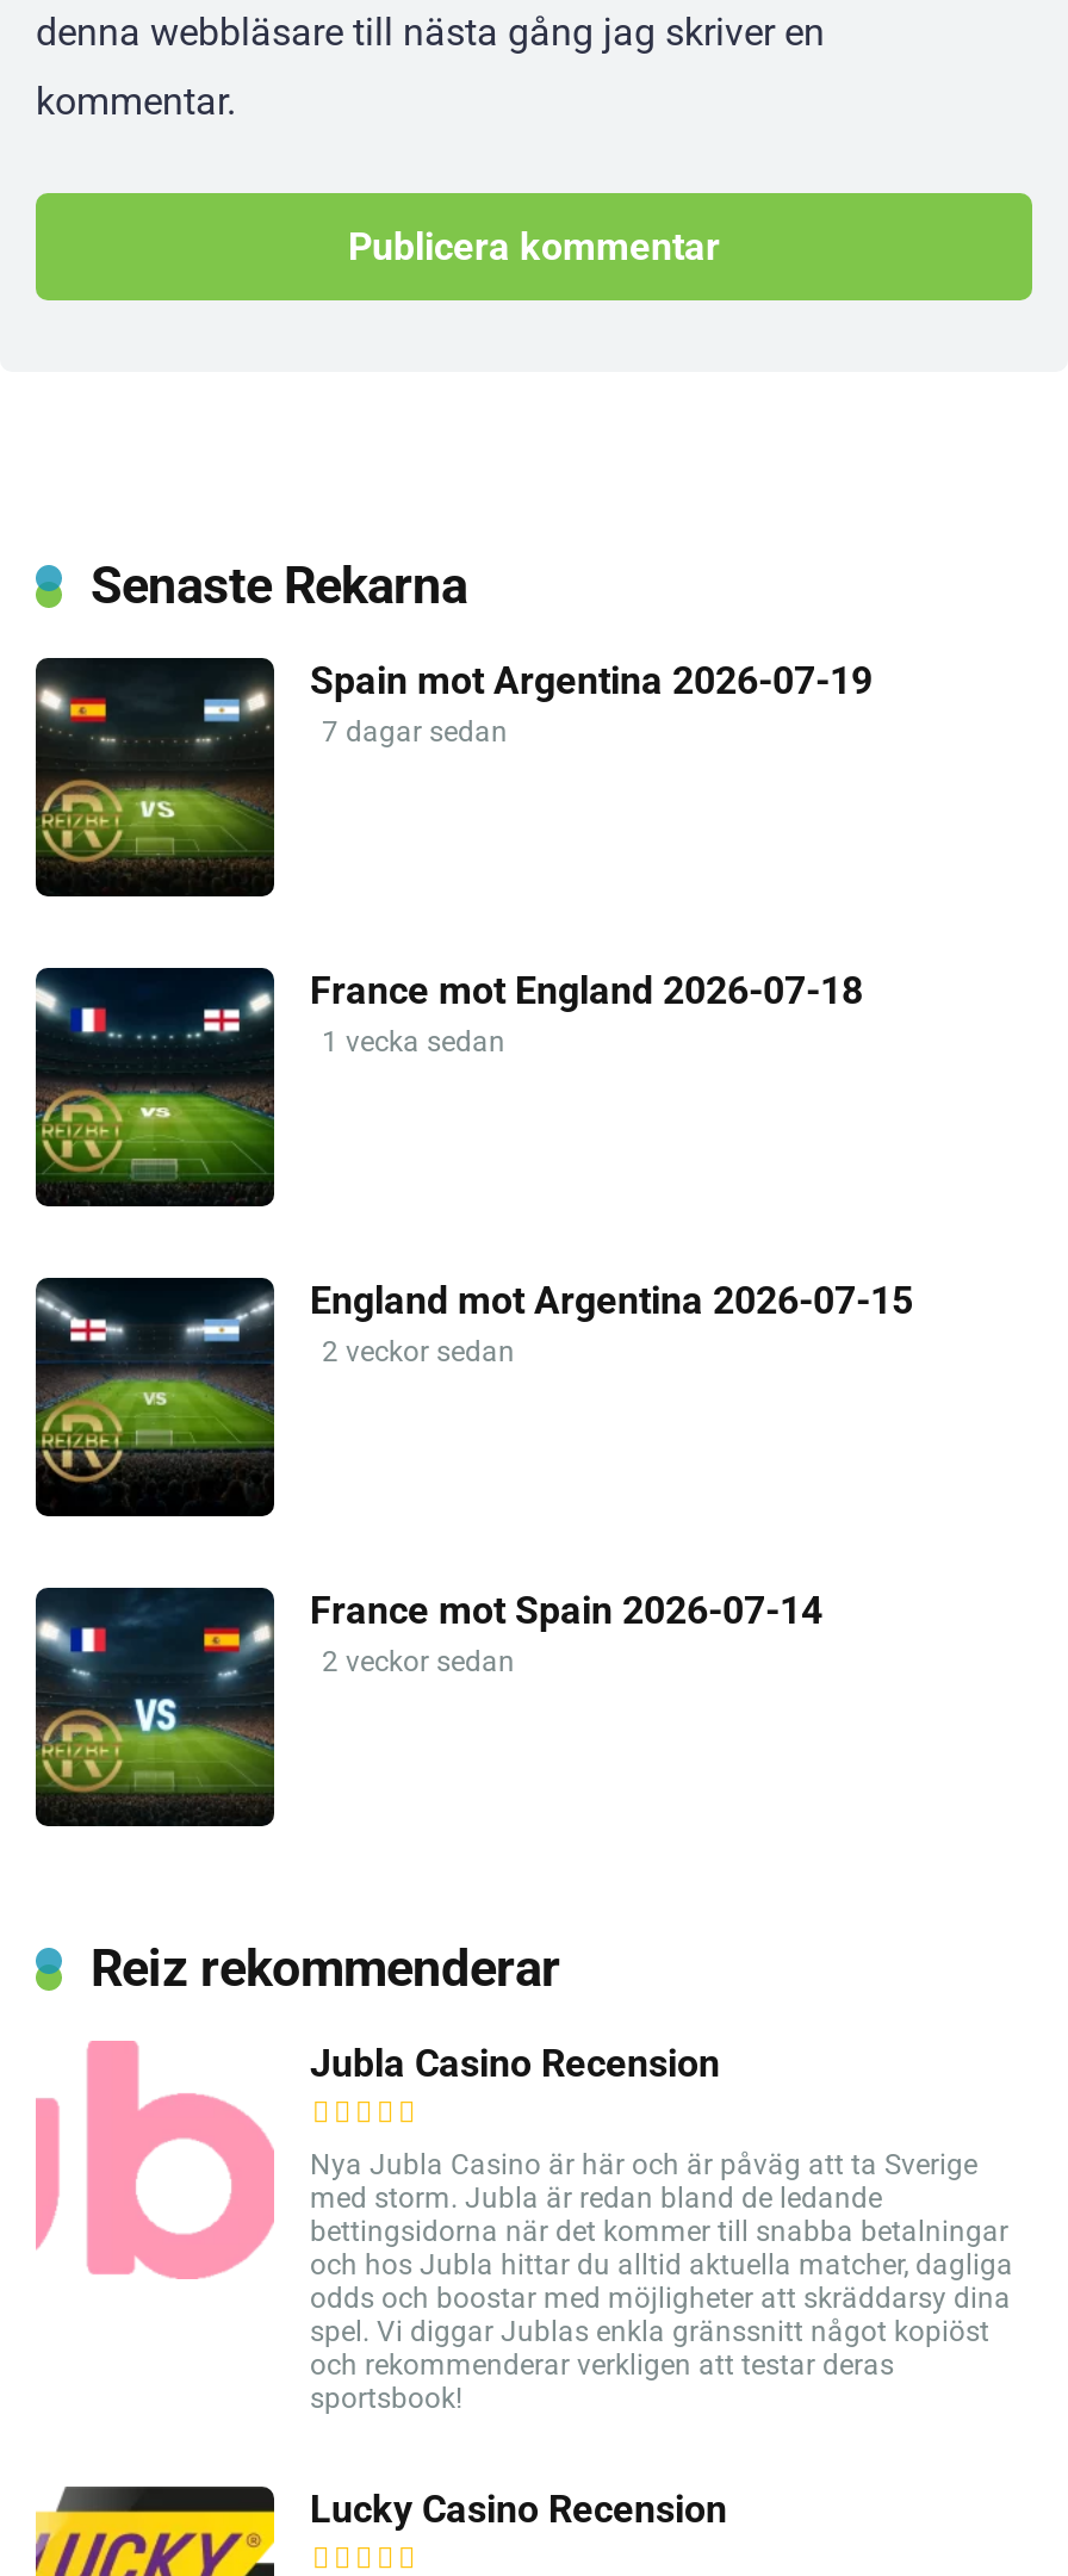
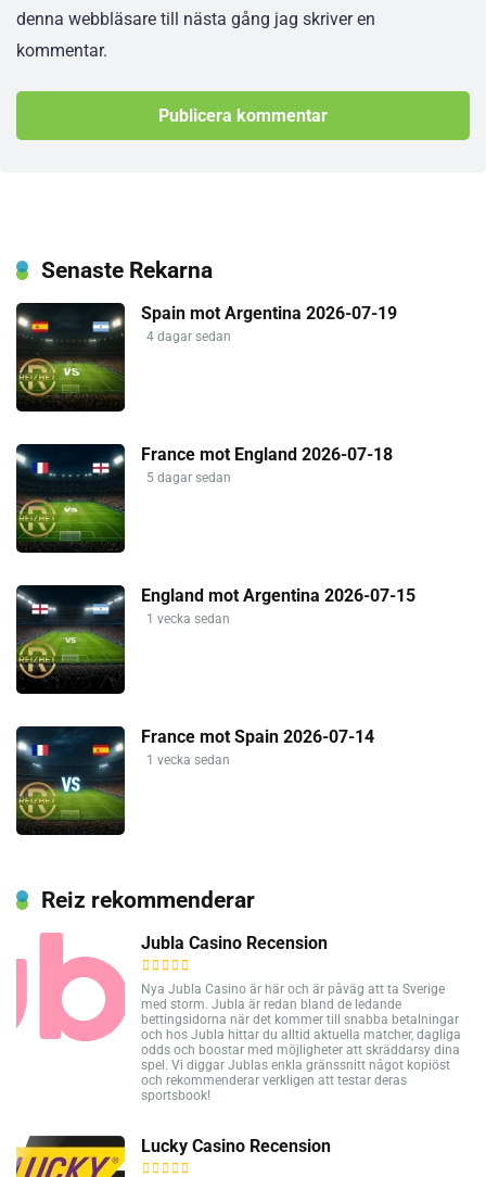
- 7 dagar sedan
+ 4 dagar sedan

- 1 vecka sedan
+ 5 dagar sedan

- 2 veckor sedan
+ 1 vecka sedan

- 2 veckor sedan
+ 1 vecka sedan
